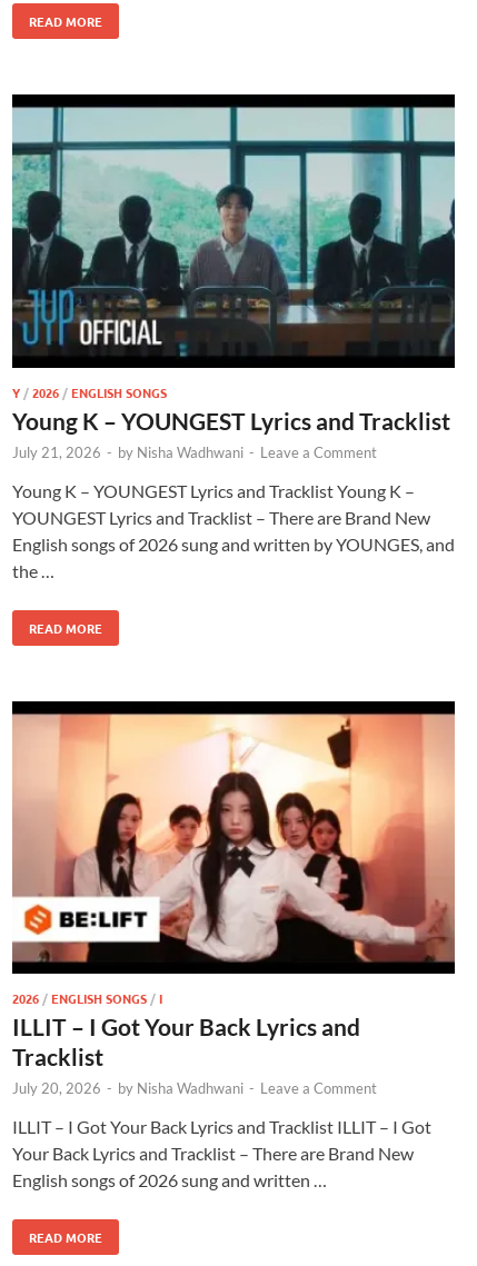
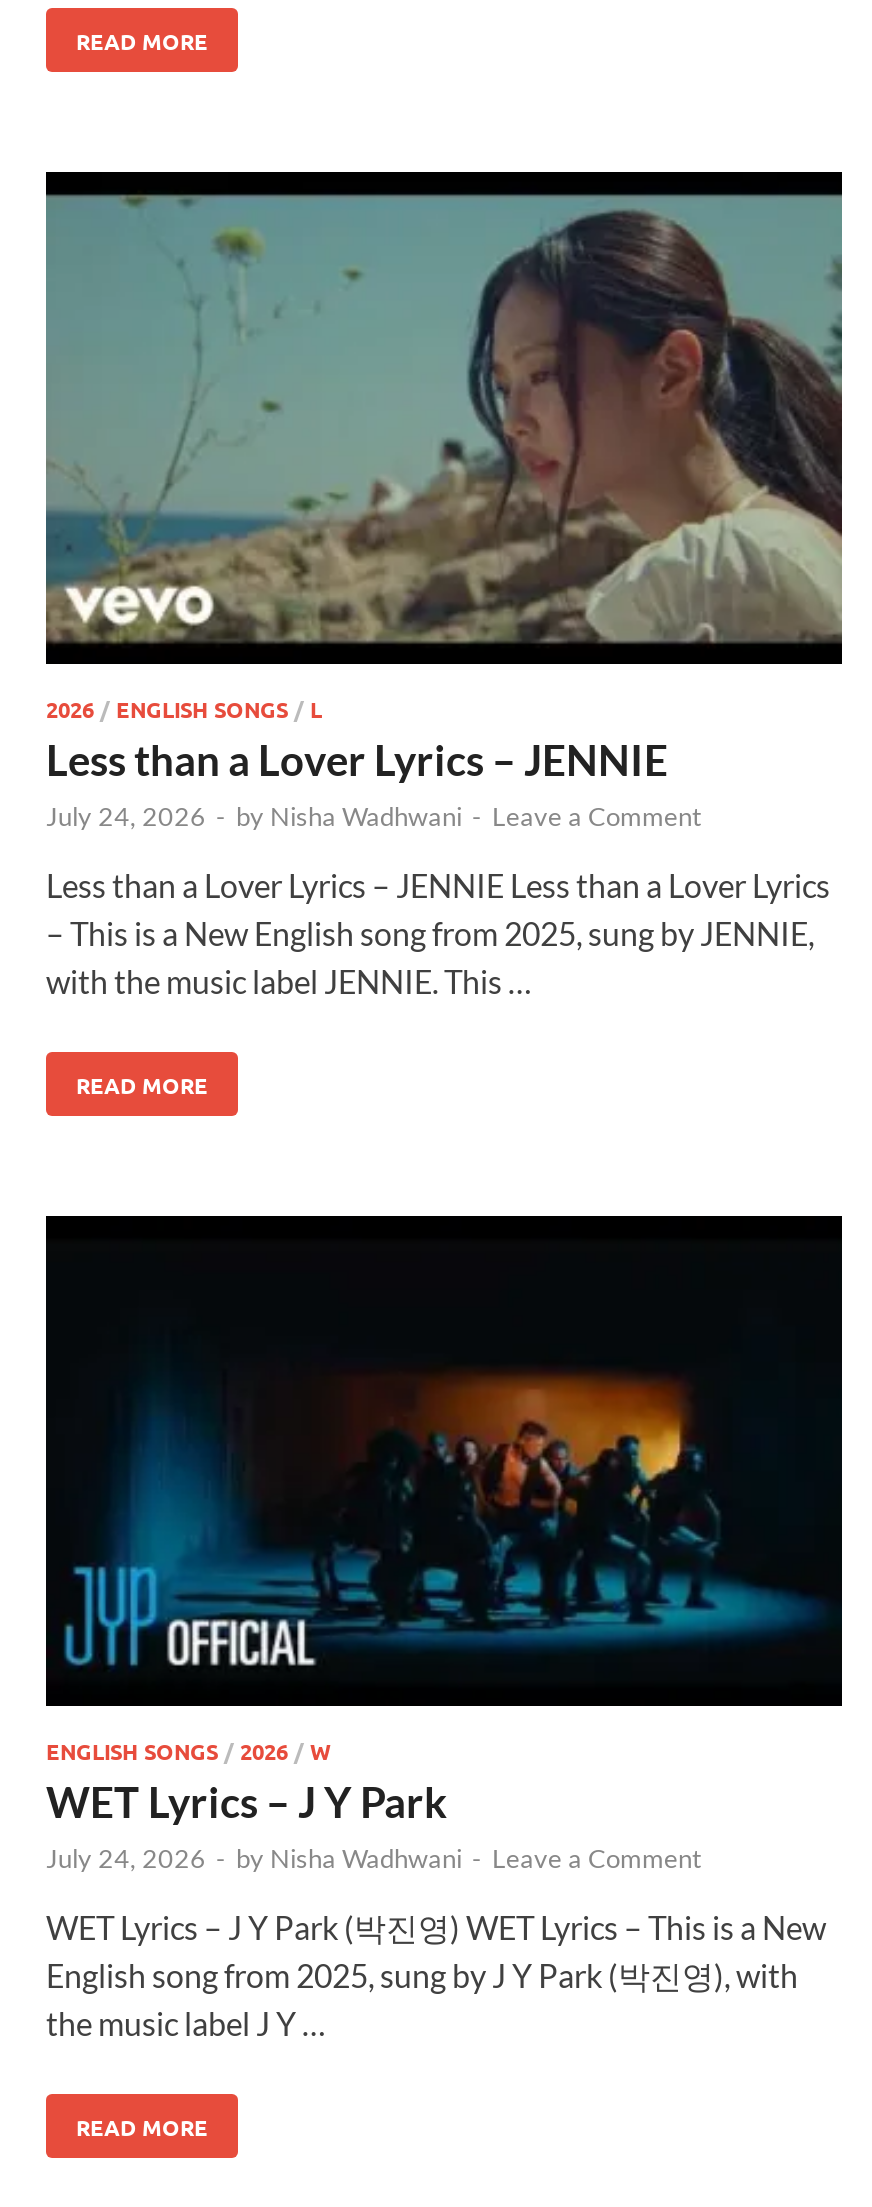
- [image]
- Y / 2026 / ENGLISH SONGS
- Young K – YOUNGEST Lyrics and Tracklist
- July 21, 2026 - by Nisha Wadhwani - Leave a Comment
+ [image]
+ 2026 / ENGLISH SONGS / L
+ Less than a Lover Lyrics – JENNIE
+ July 24, 2026 - by Nisha Wadhwani - Leave a Comment

- Young K – YOUNGEST Lyrics and Tracklist Young K –
- YOUNGEST Lyrics and Tracklist – There are Brand New
- English songs of 2026 sung and written by YOUNGES, and
- the …
+ Less than a Lover Lyrics – JENNIE Less than a Lover Lyrics
+ – This is a New English song from 2025, sung by JENNIE,
+ with the music label JENNIE. This …

- [image]
- 2026 / ENGLISH SONGS / I
- ILLIT – I Got Your Back Lyrics and
- Tracklist
- July 20, 2026 - by Nisha Wadhwani - Leave a Comment
+ [image]
+ ENGLISH SONGS / 2026 / W
+ WET Lyrics – J Y Park
+ July 24, 2026 - by Nisha Wadhwani - Leave a Comment

- ILLIT – I Got Your Back Lyrics and Tracklist ILLIT – I Got
- Your Back Lyrics and Tracklist – There are Brand New
- English songs of 2026 sung and written …
+ WET Lyrics – J Y Park (박진영) WET Lyrics – This is a New
+ English song from 2025, sung by J Y Park (박진영), with
+ the music label J Y …
